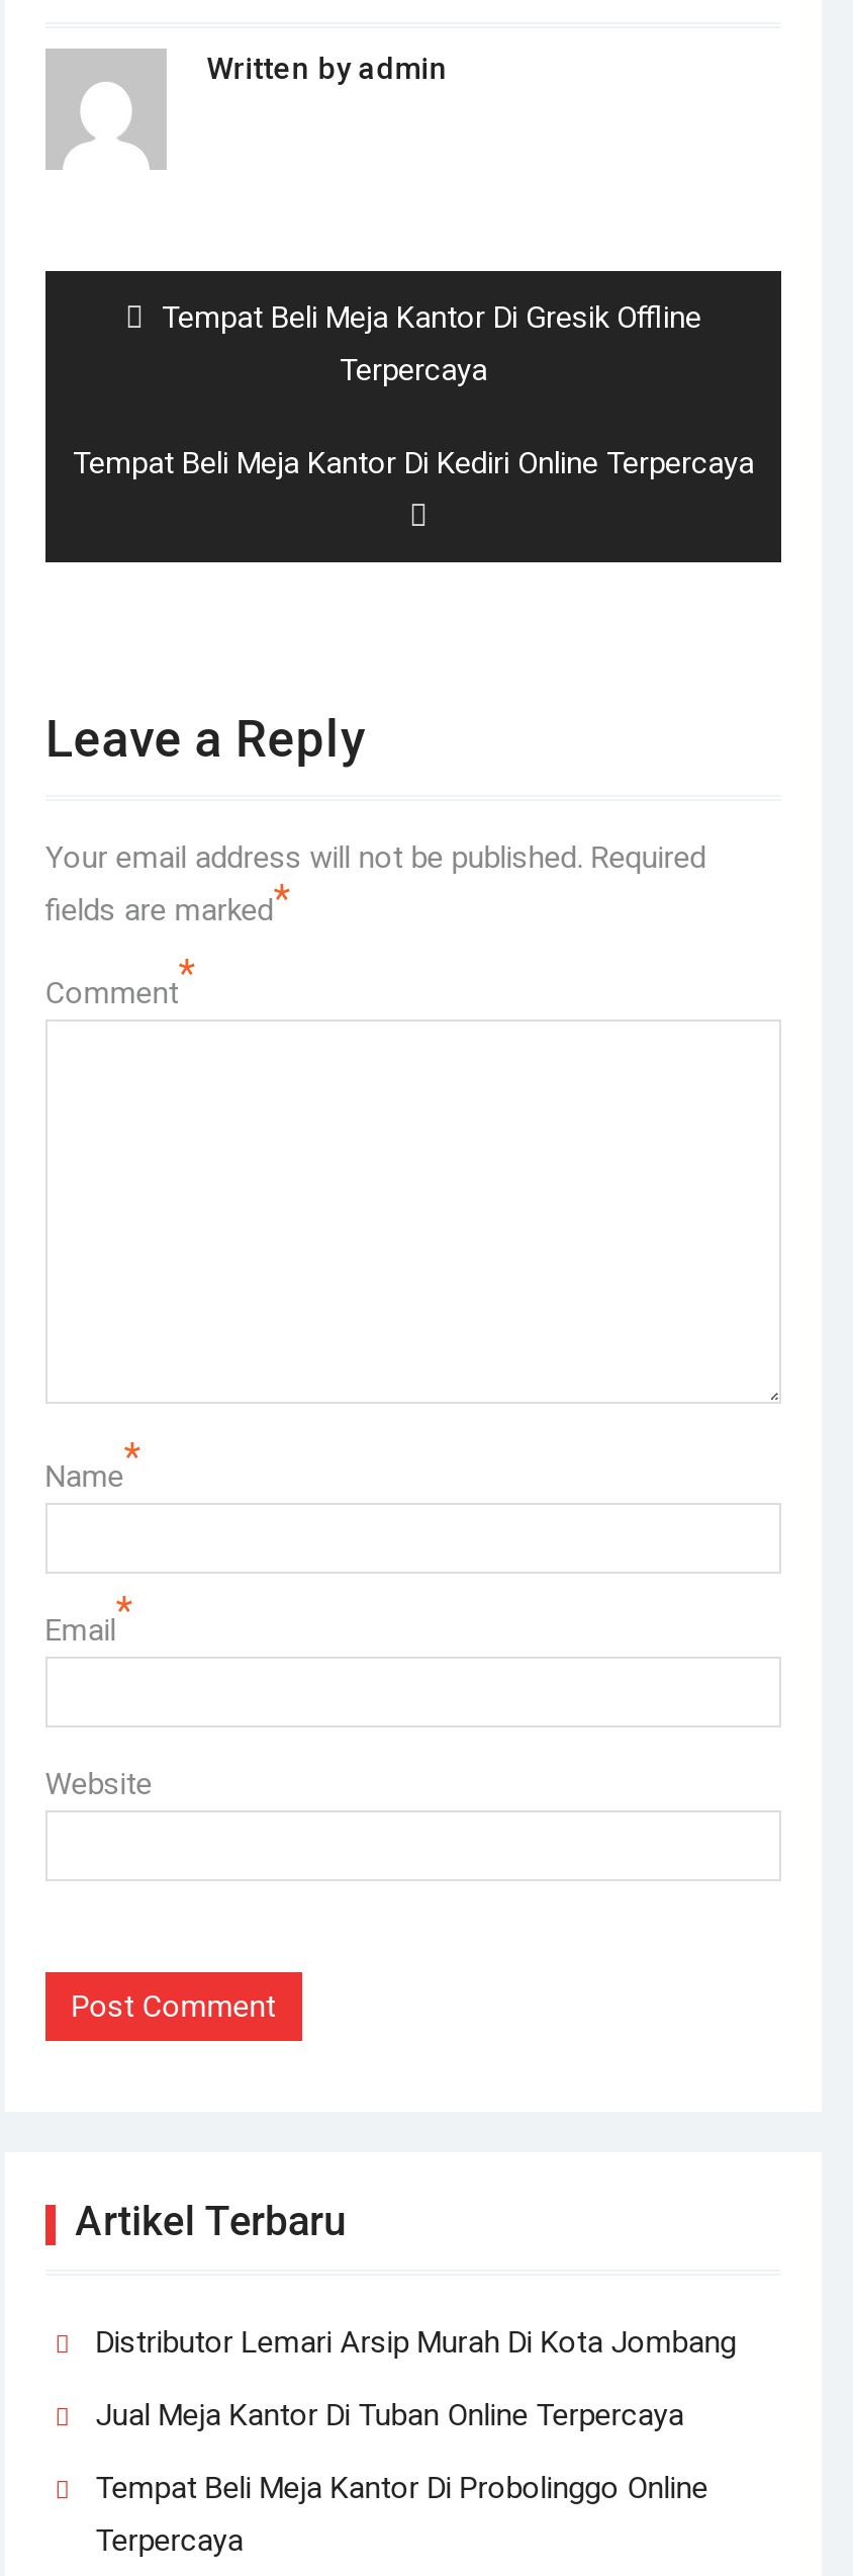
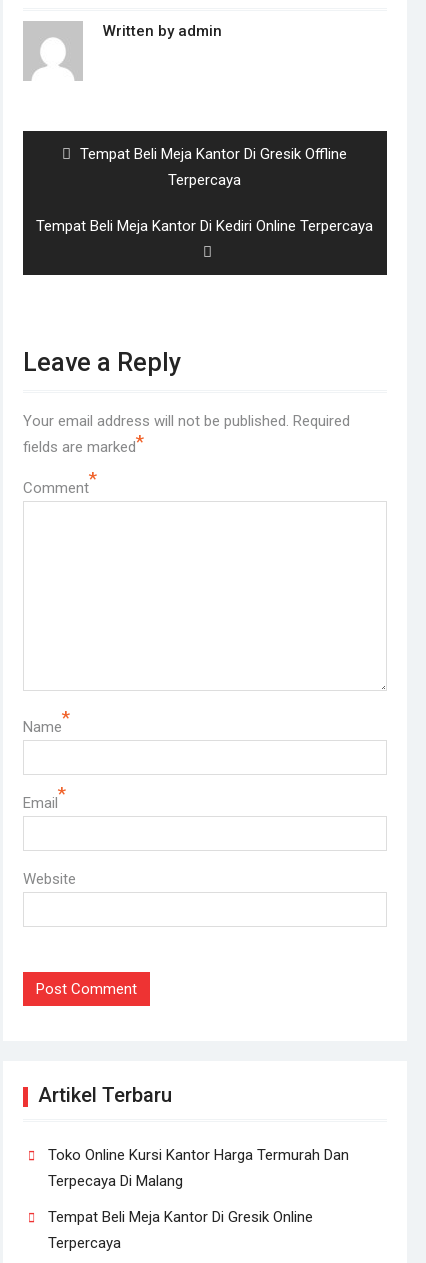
- Distributor Lemari Arsip Murah Di Kota Jombang
- Jual Meja Kantor Di Tuban Online Terpercaya
- Tempat Beli Meja Kantor Di Probolinggo Online
+ Toko Online Kursi Kantor Harga Termurah Dan
+ Terpecaya Di Malang
+ Tempat Beli Meja Kantor Di Gresik Online
